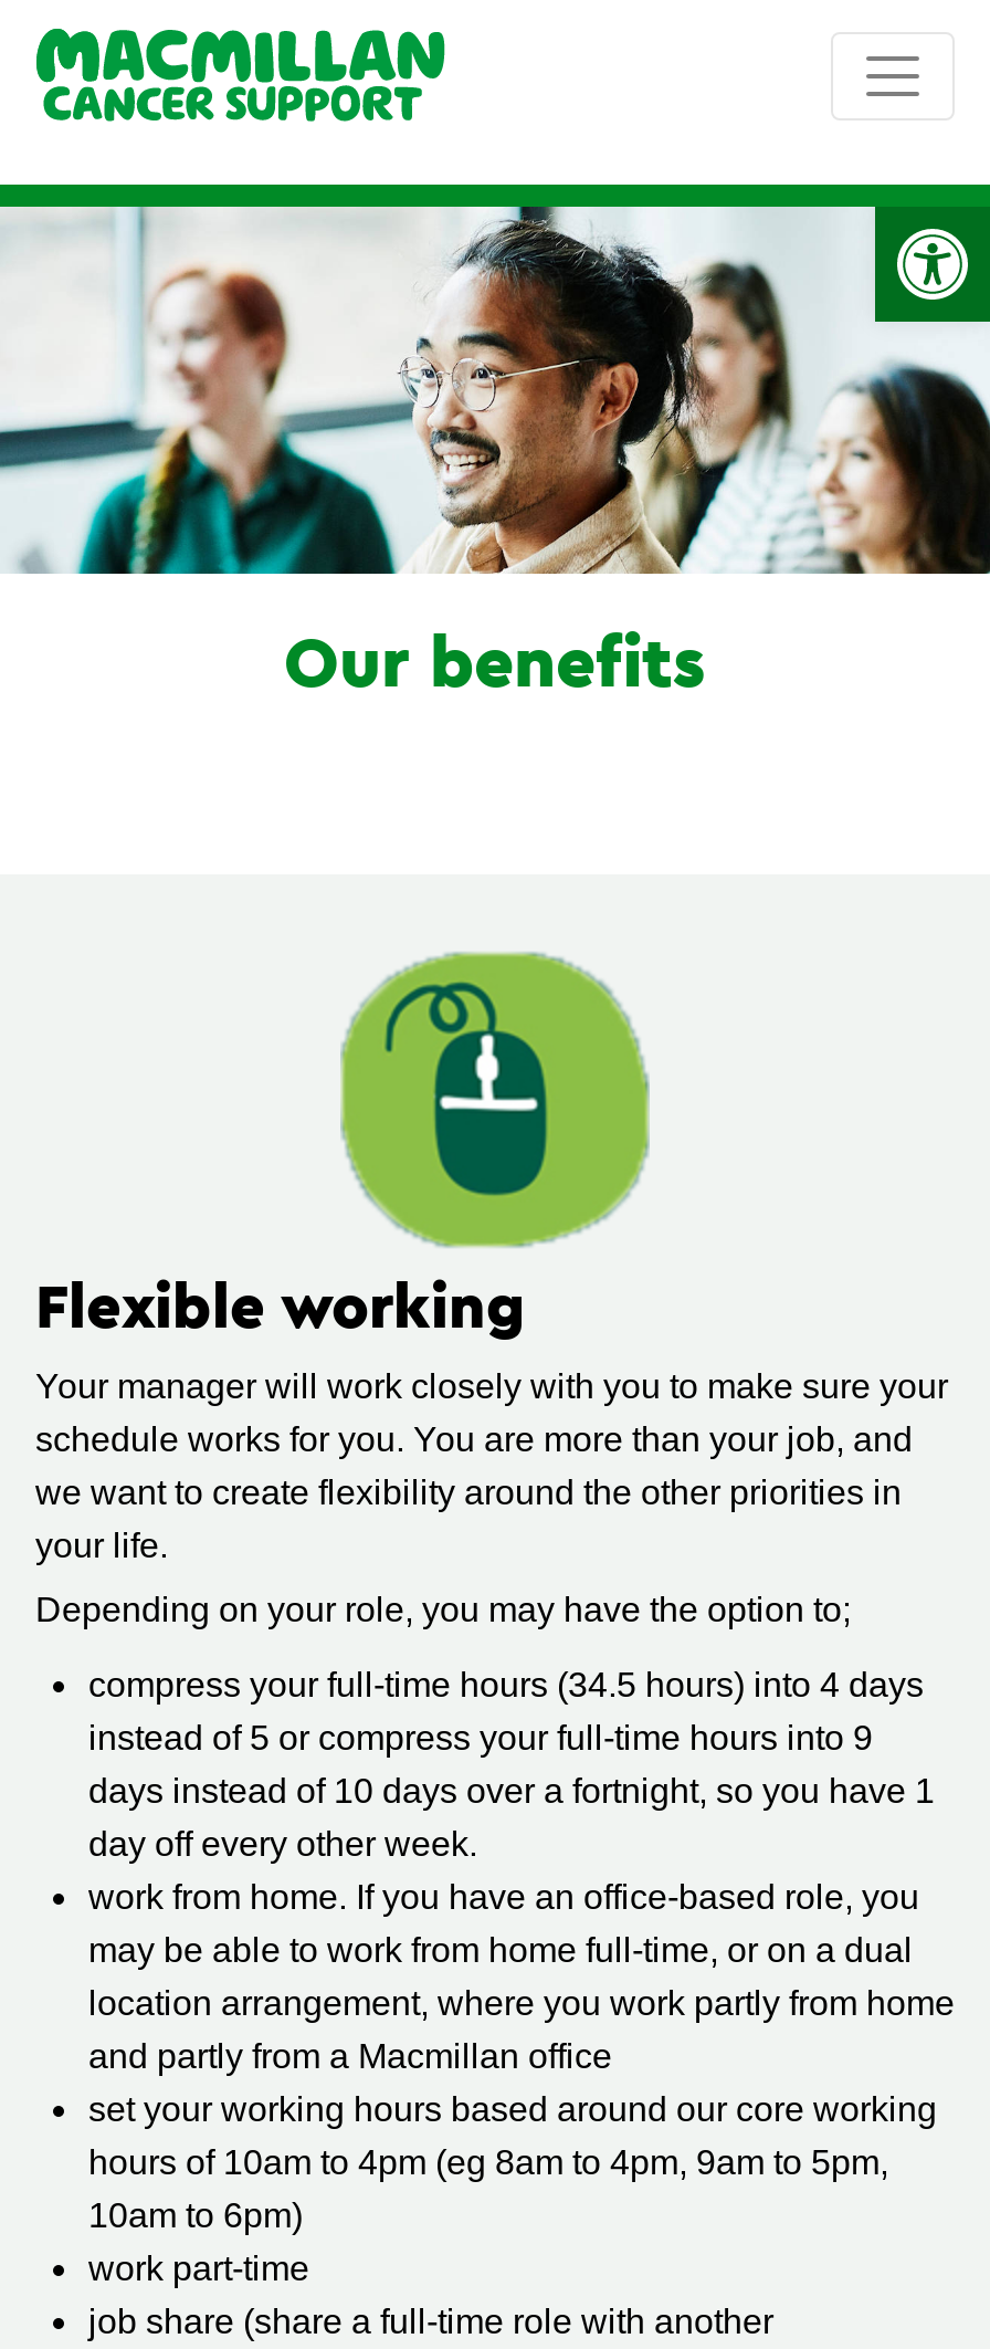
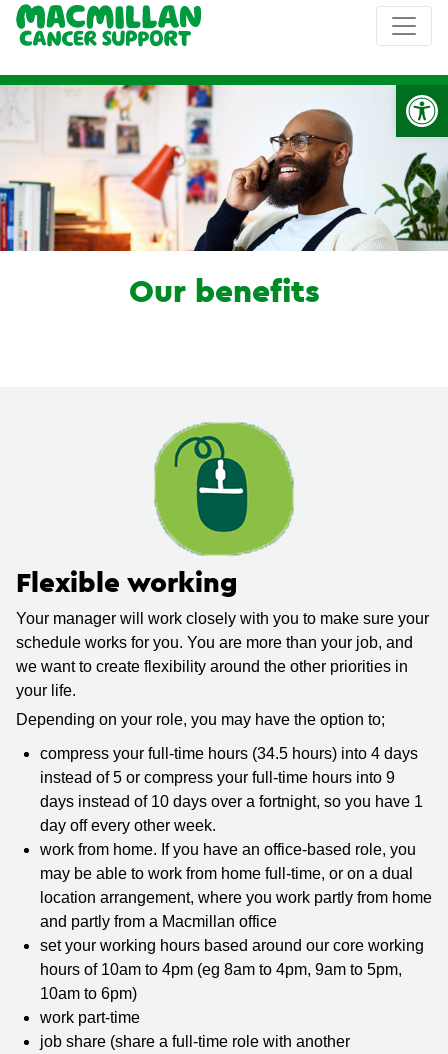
- [image]
+ [image]
